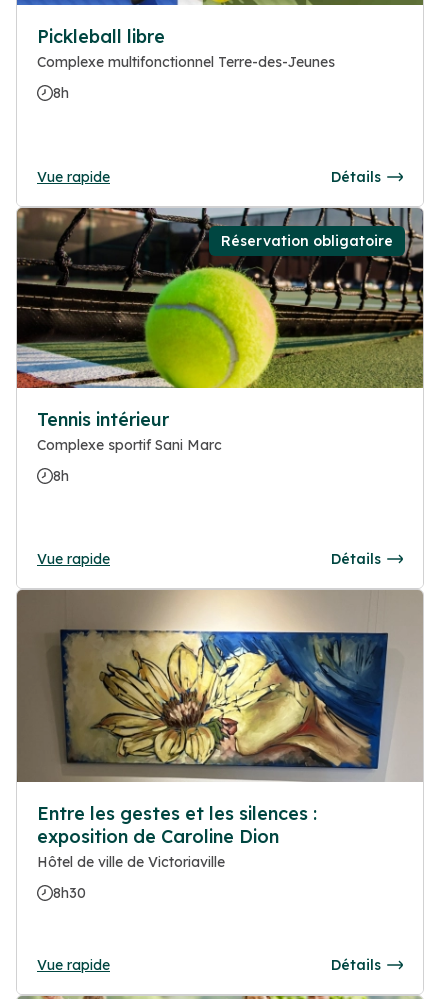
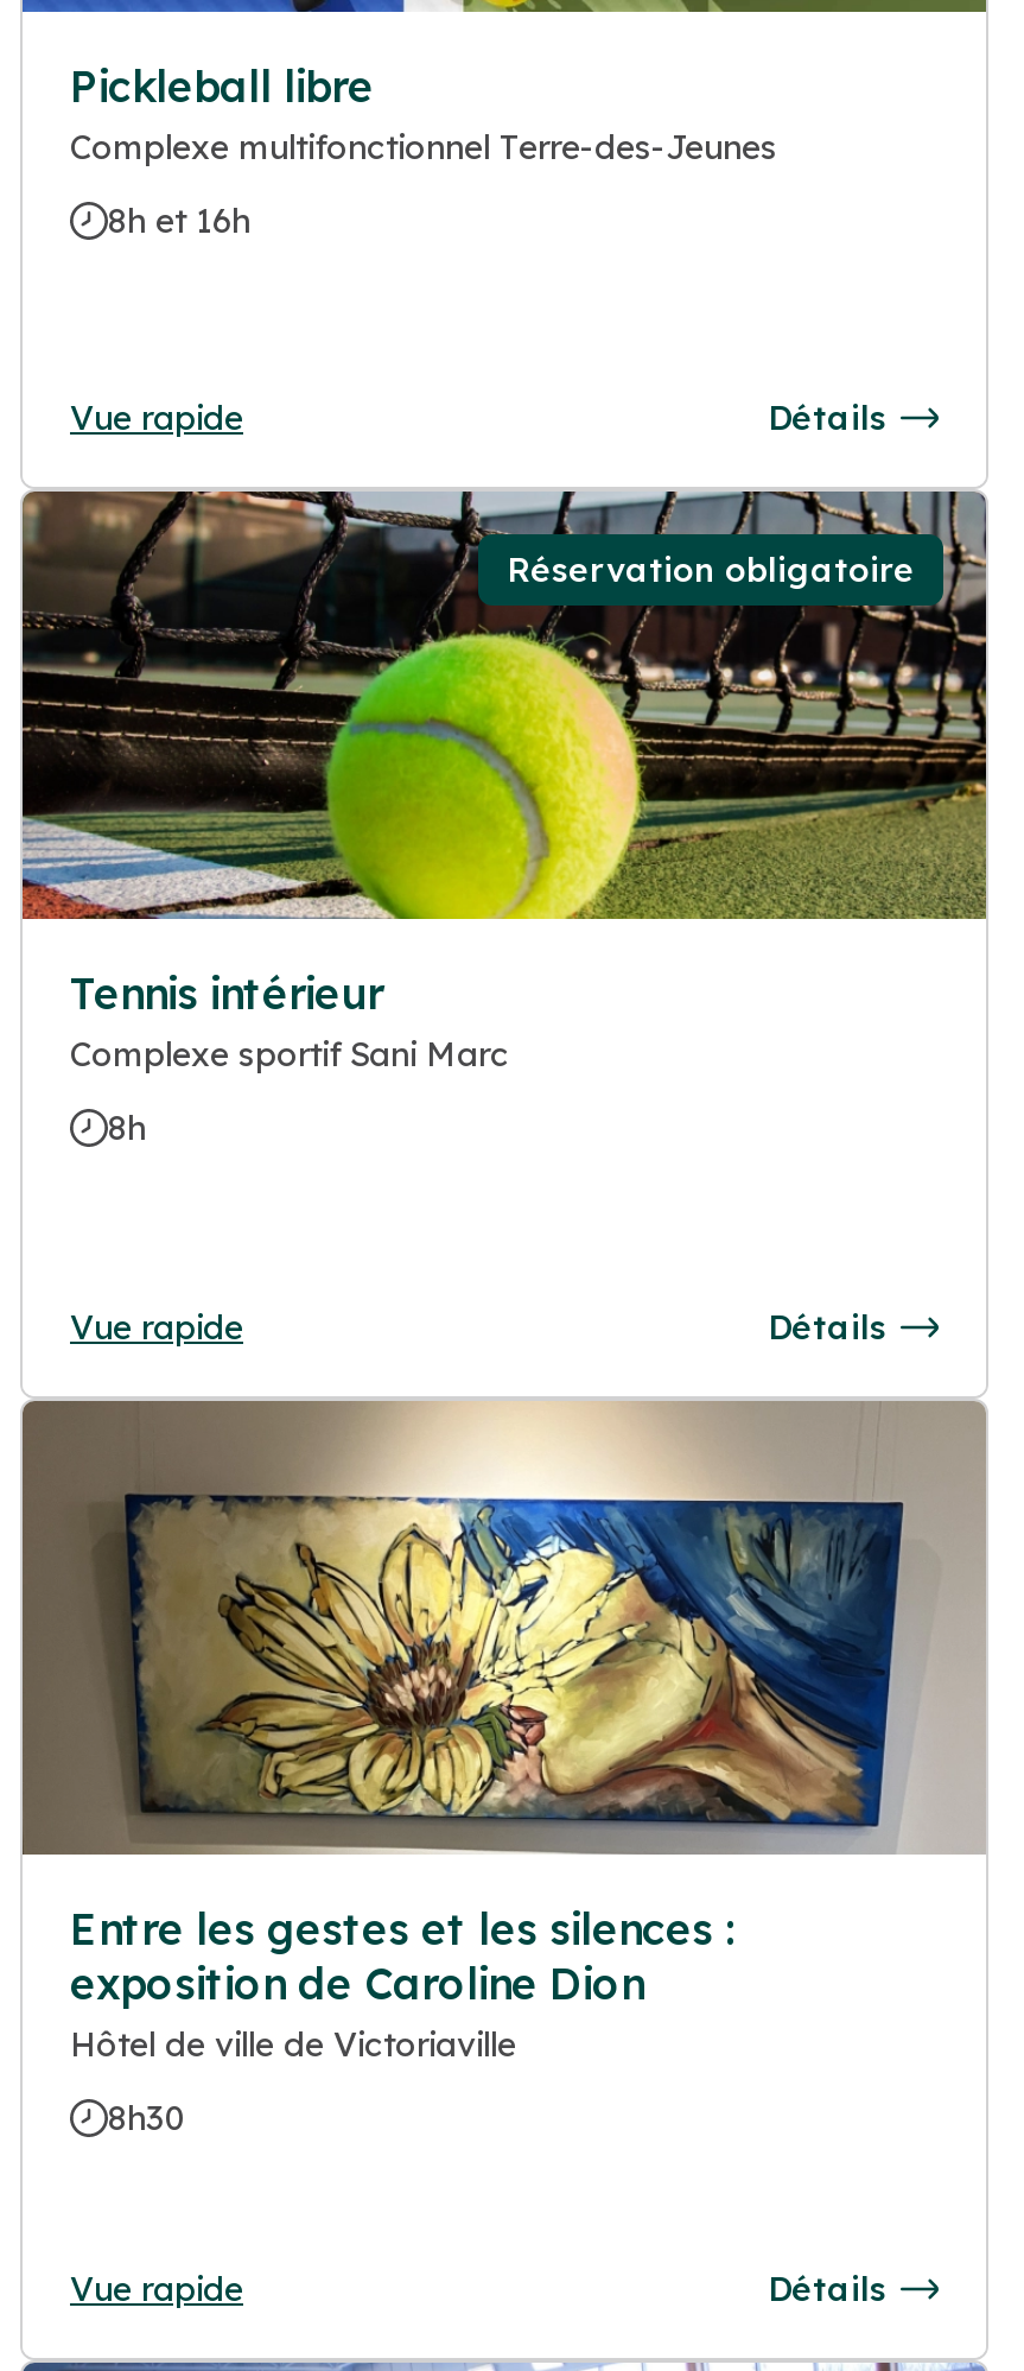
- 8h
+ 8h et 16h
